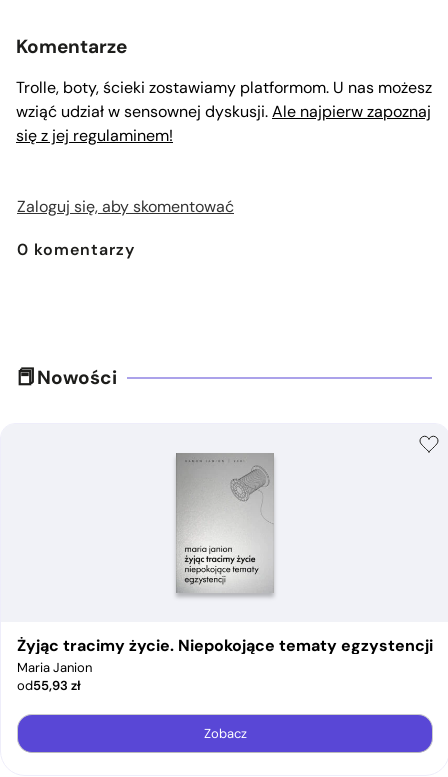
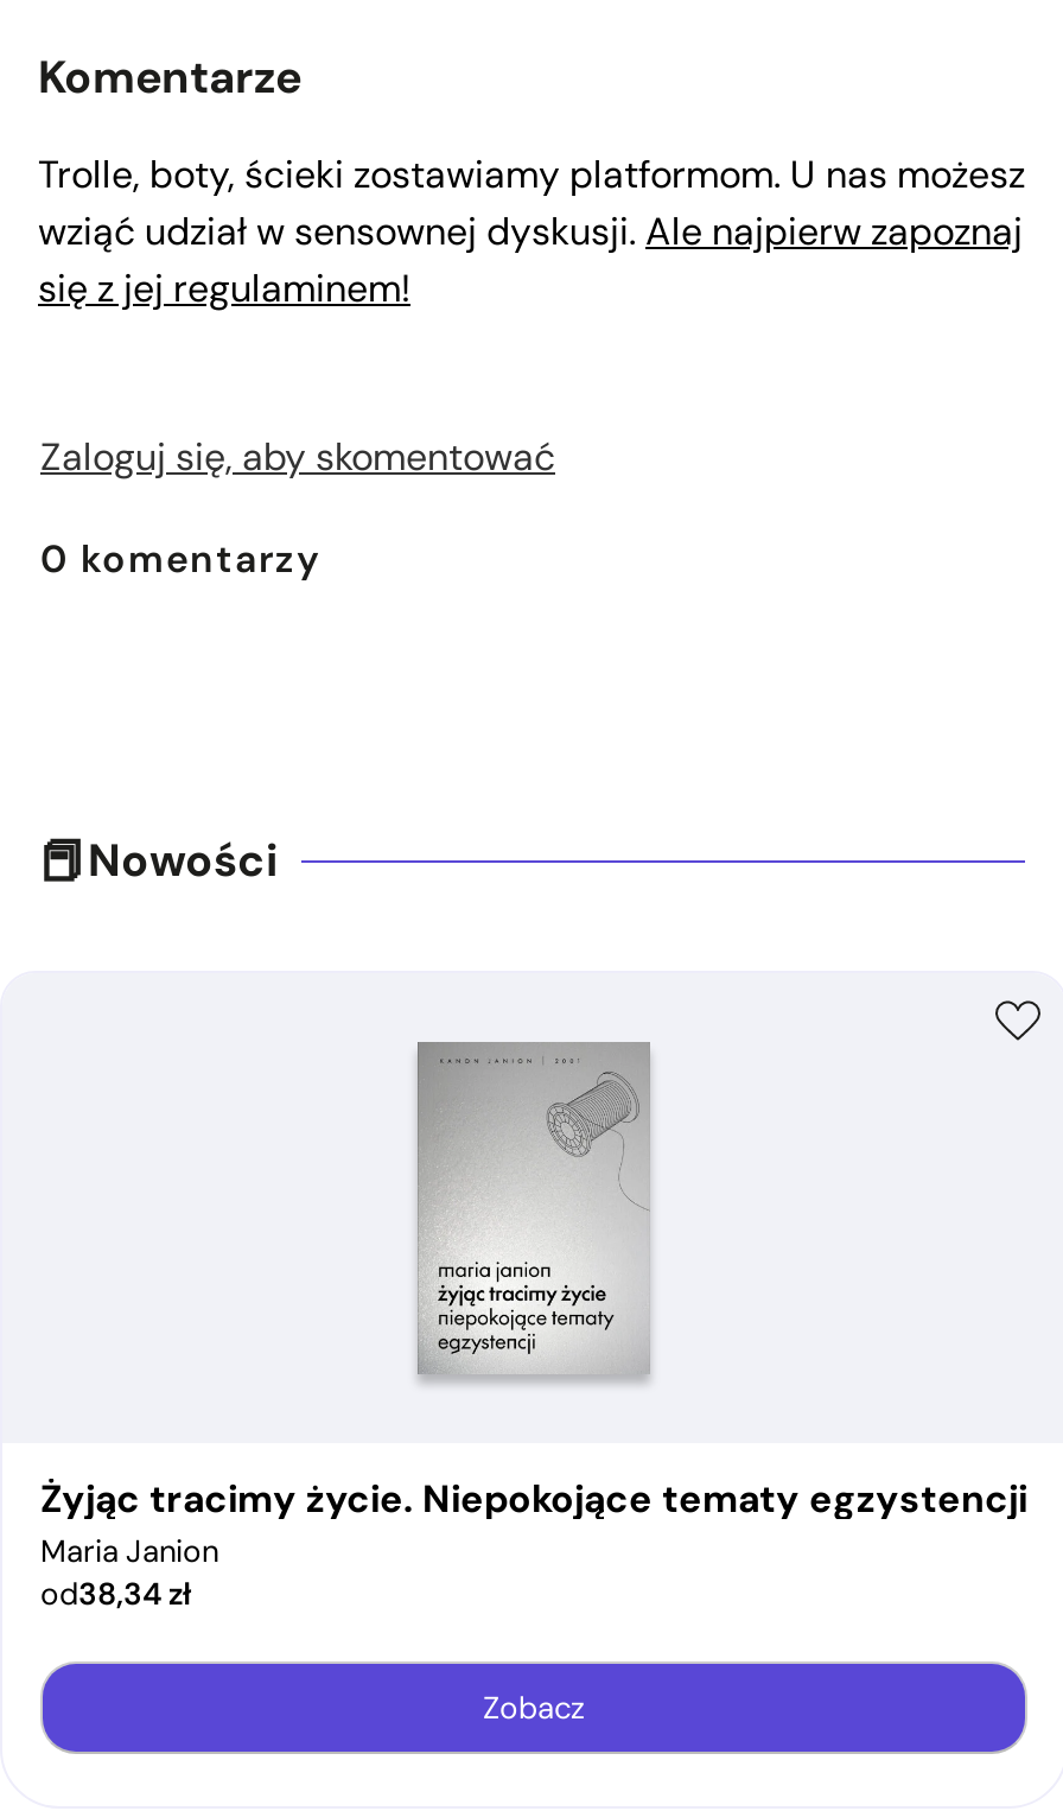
- od55,93 zł
+ od38,34 zł
